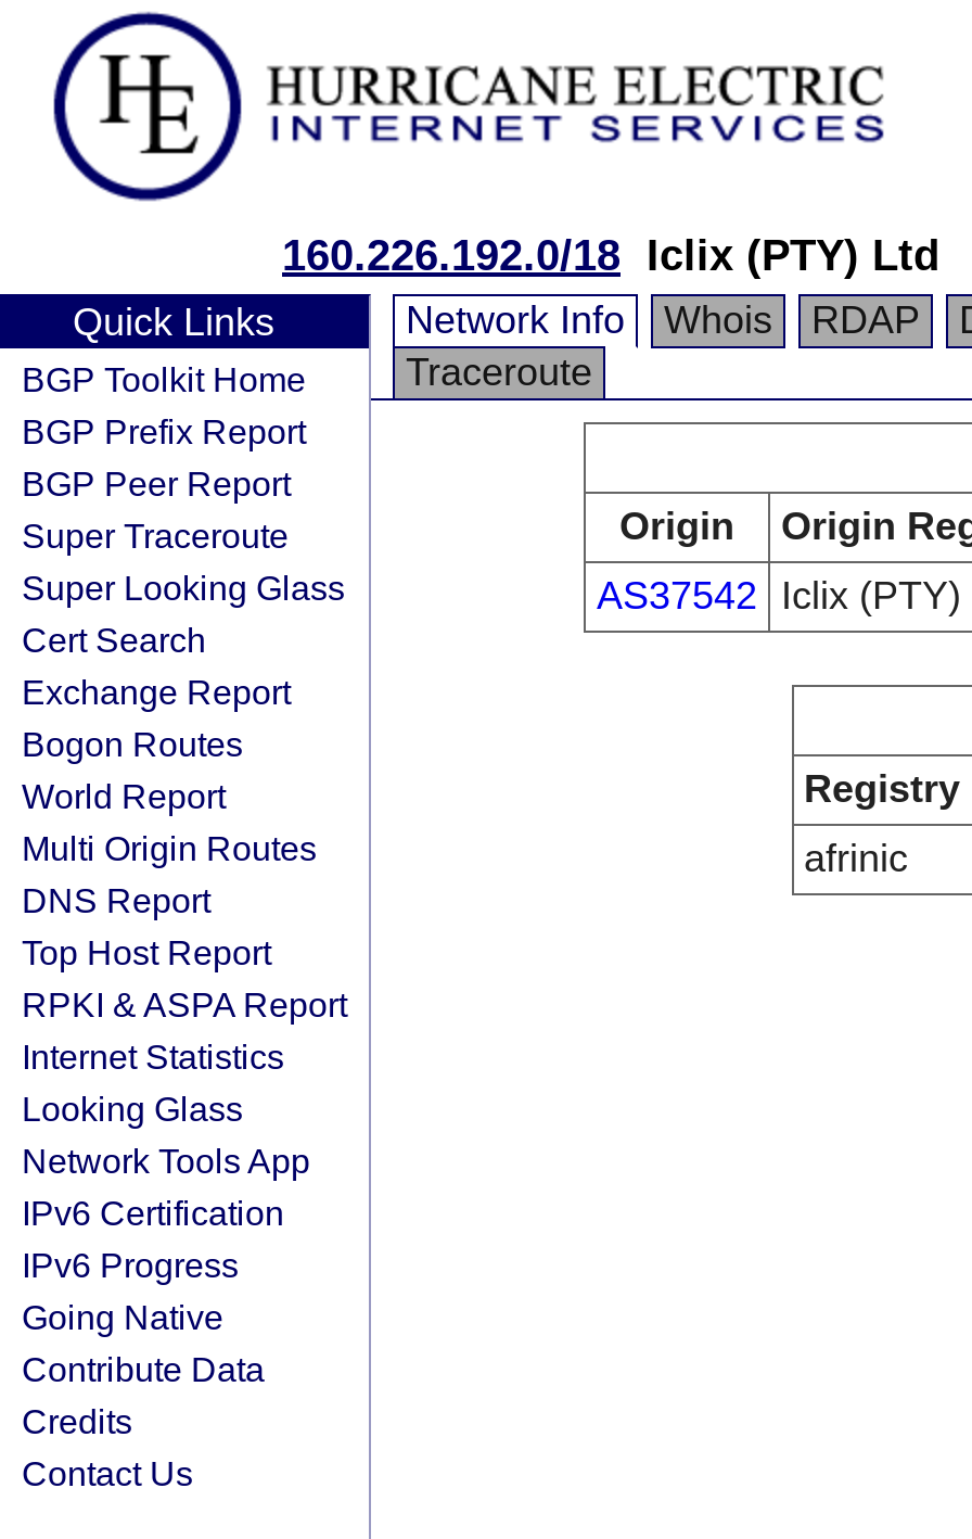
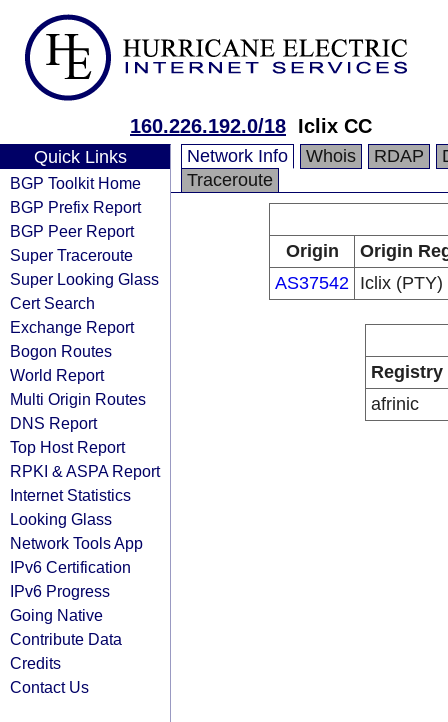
- 160.226.192.0/18 Iclix (PTY) Ltd
+ 160.226.192.0/18 Iclix CC
